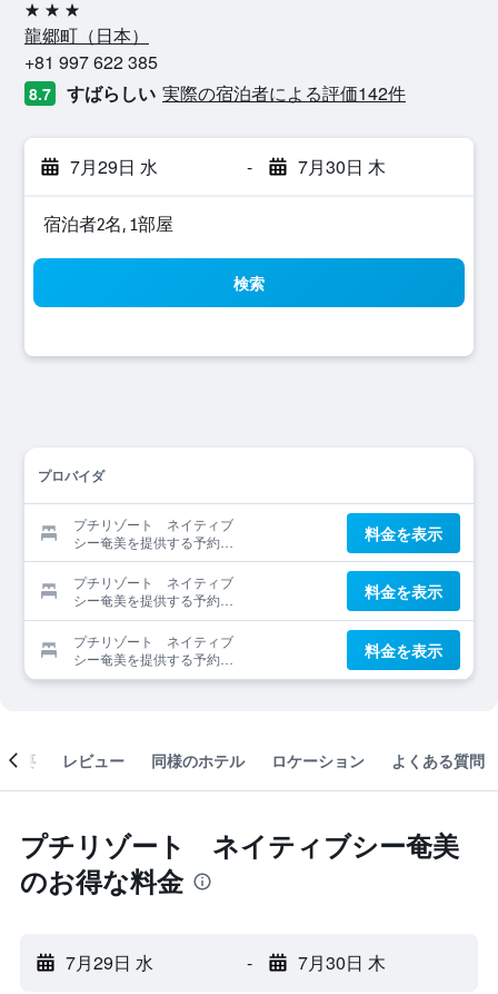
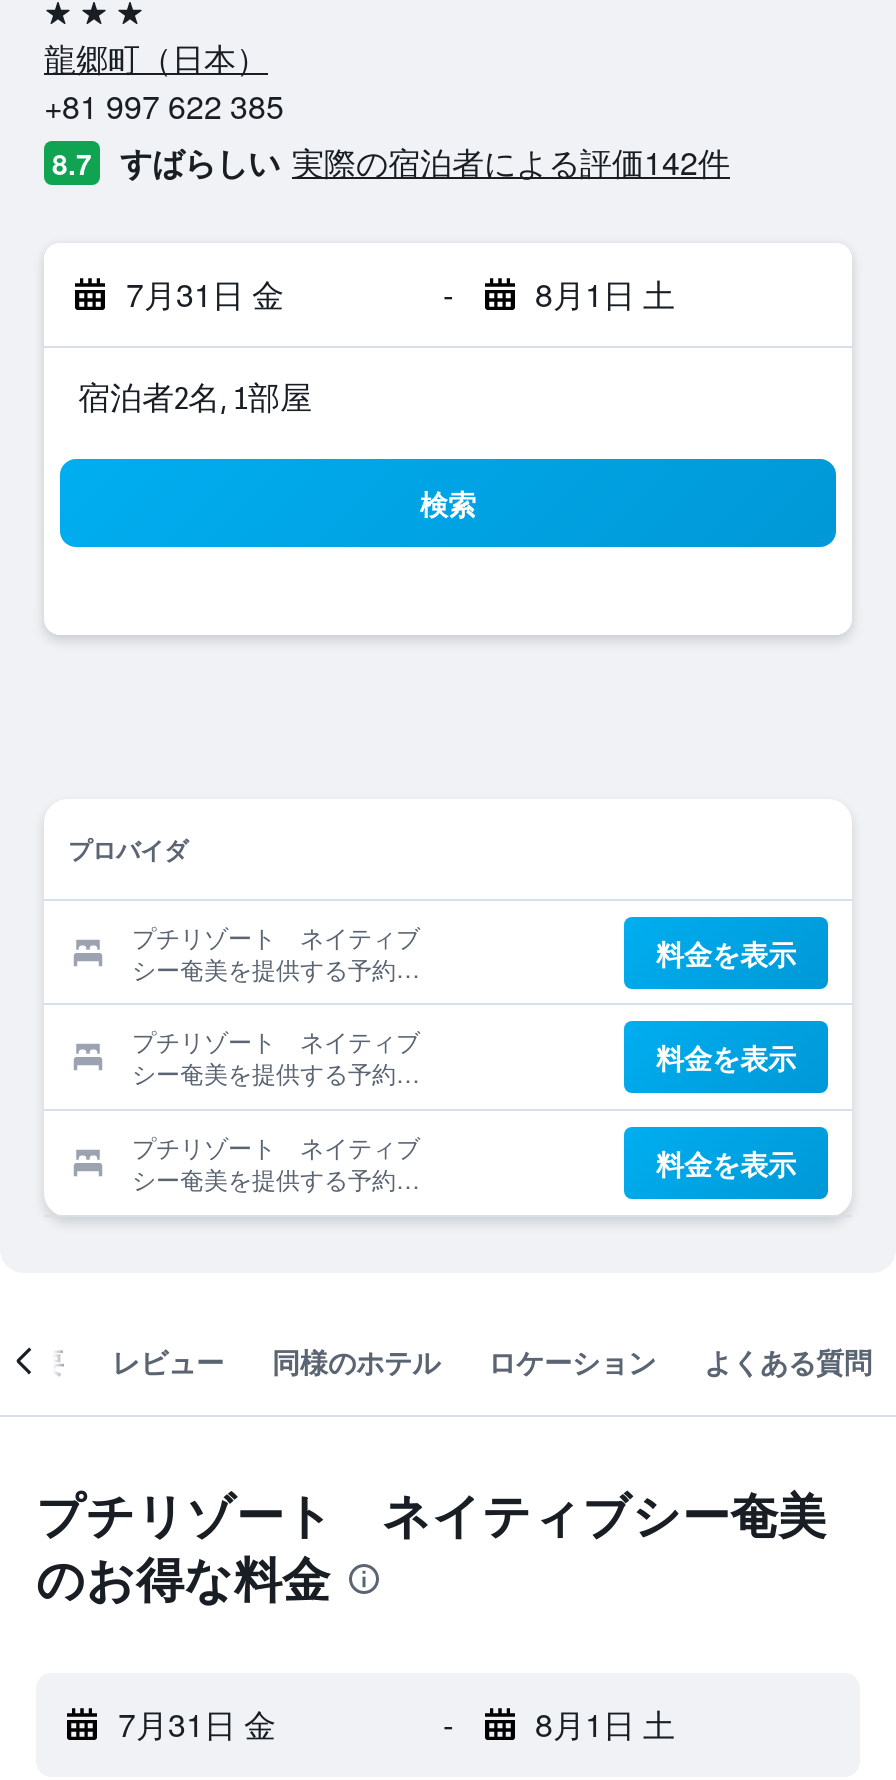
- 7月29日 水
+ 7月31日 金

- 7月30日 木
+ 8月1日 土

- 7月29日 水
+ 7月31日 金

- 7月30日 木
+ 8月1日 土
